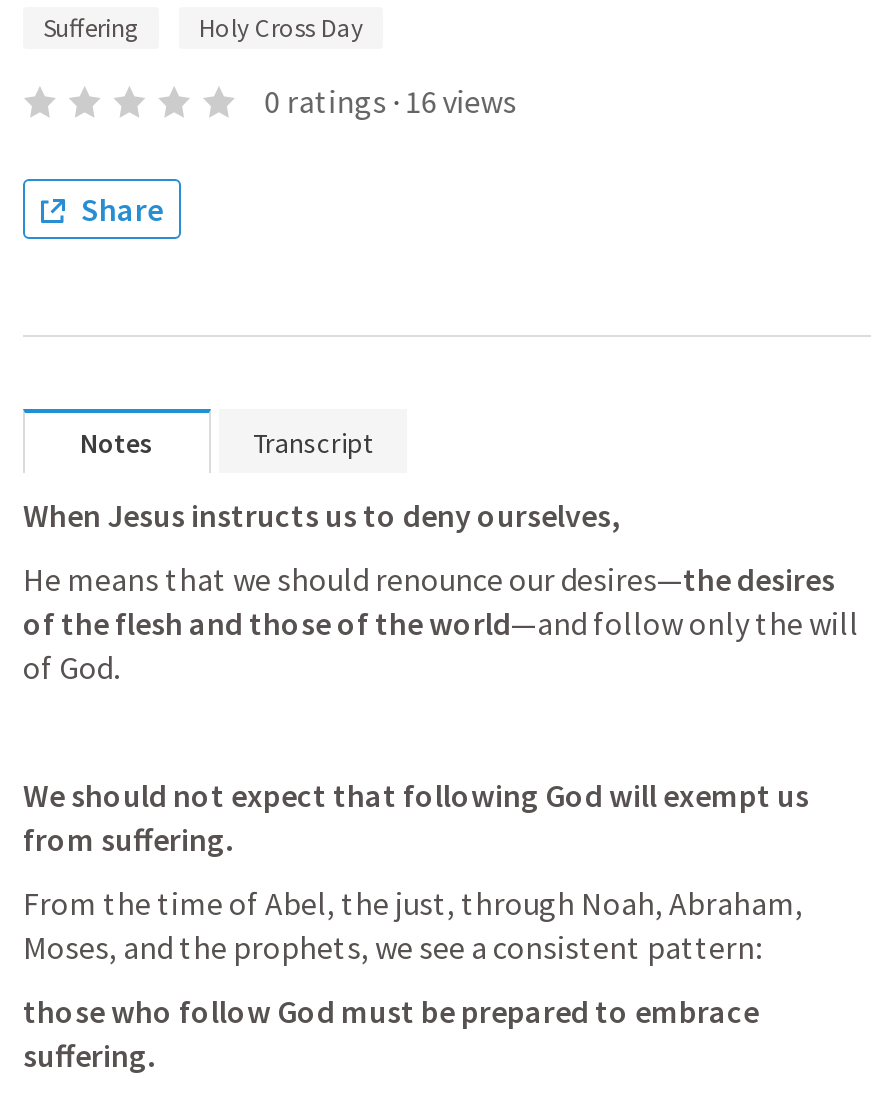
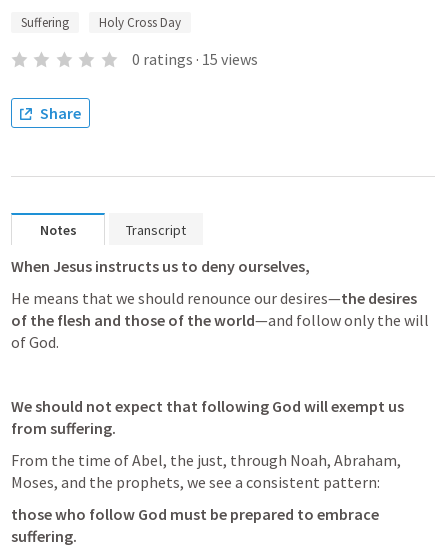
- 0 ratings · 16 views
+ 0 ratings · 15 views
